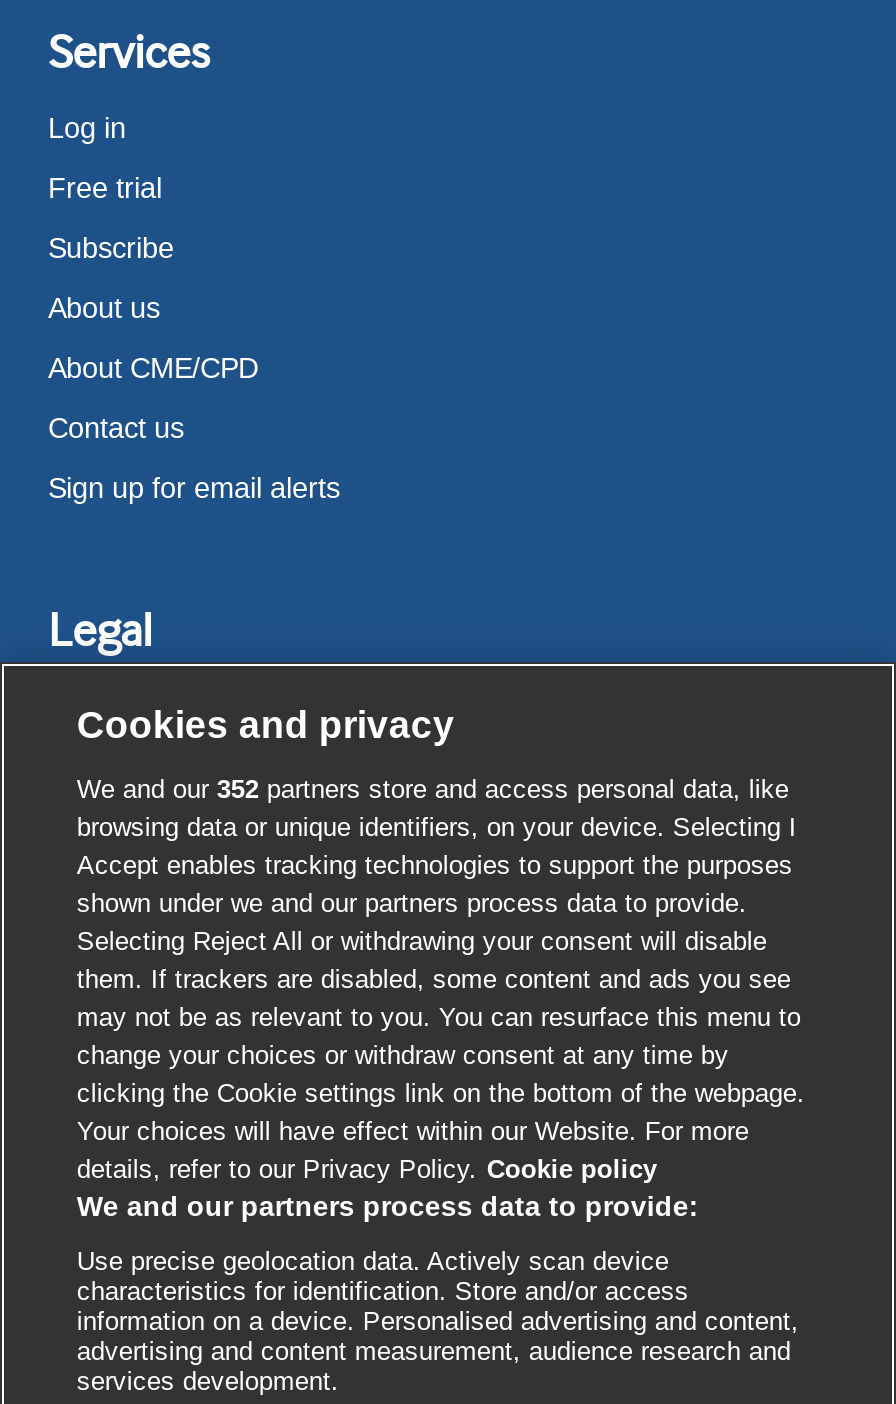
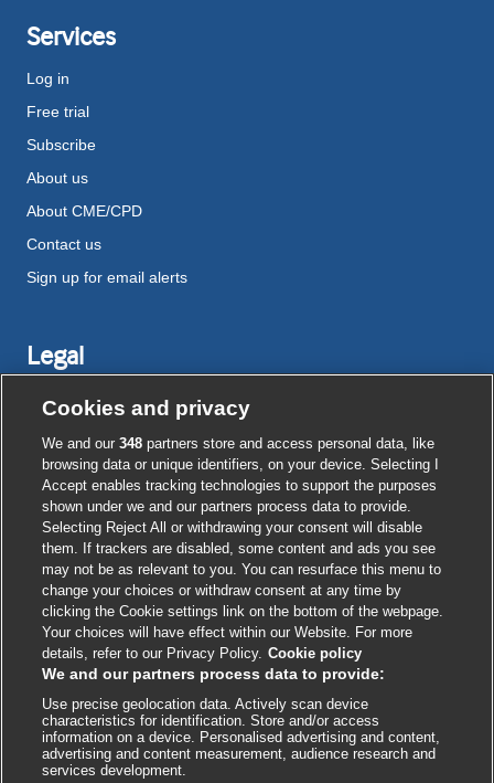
- We and our 352 partners store and access personal data, like
+ We and our 348 partners store and access personal data, like
